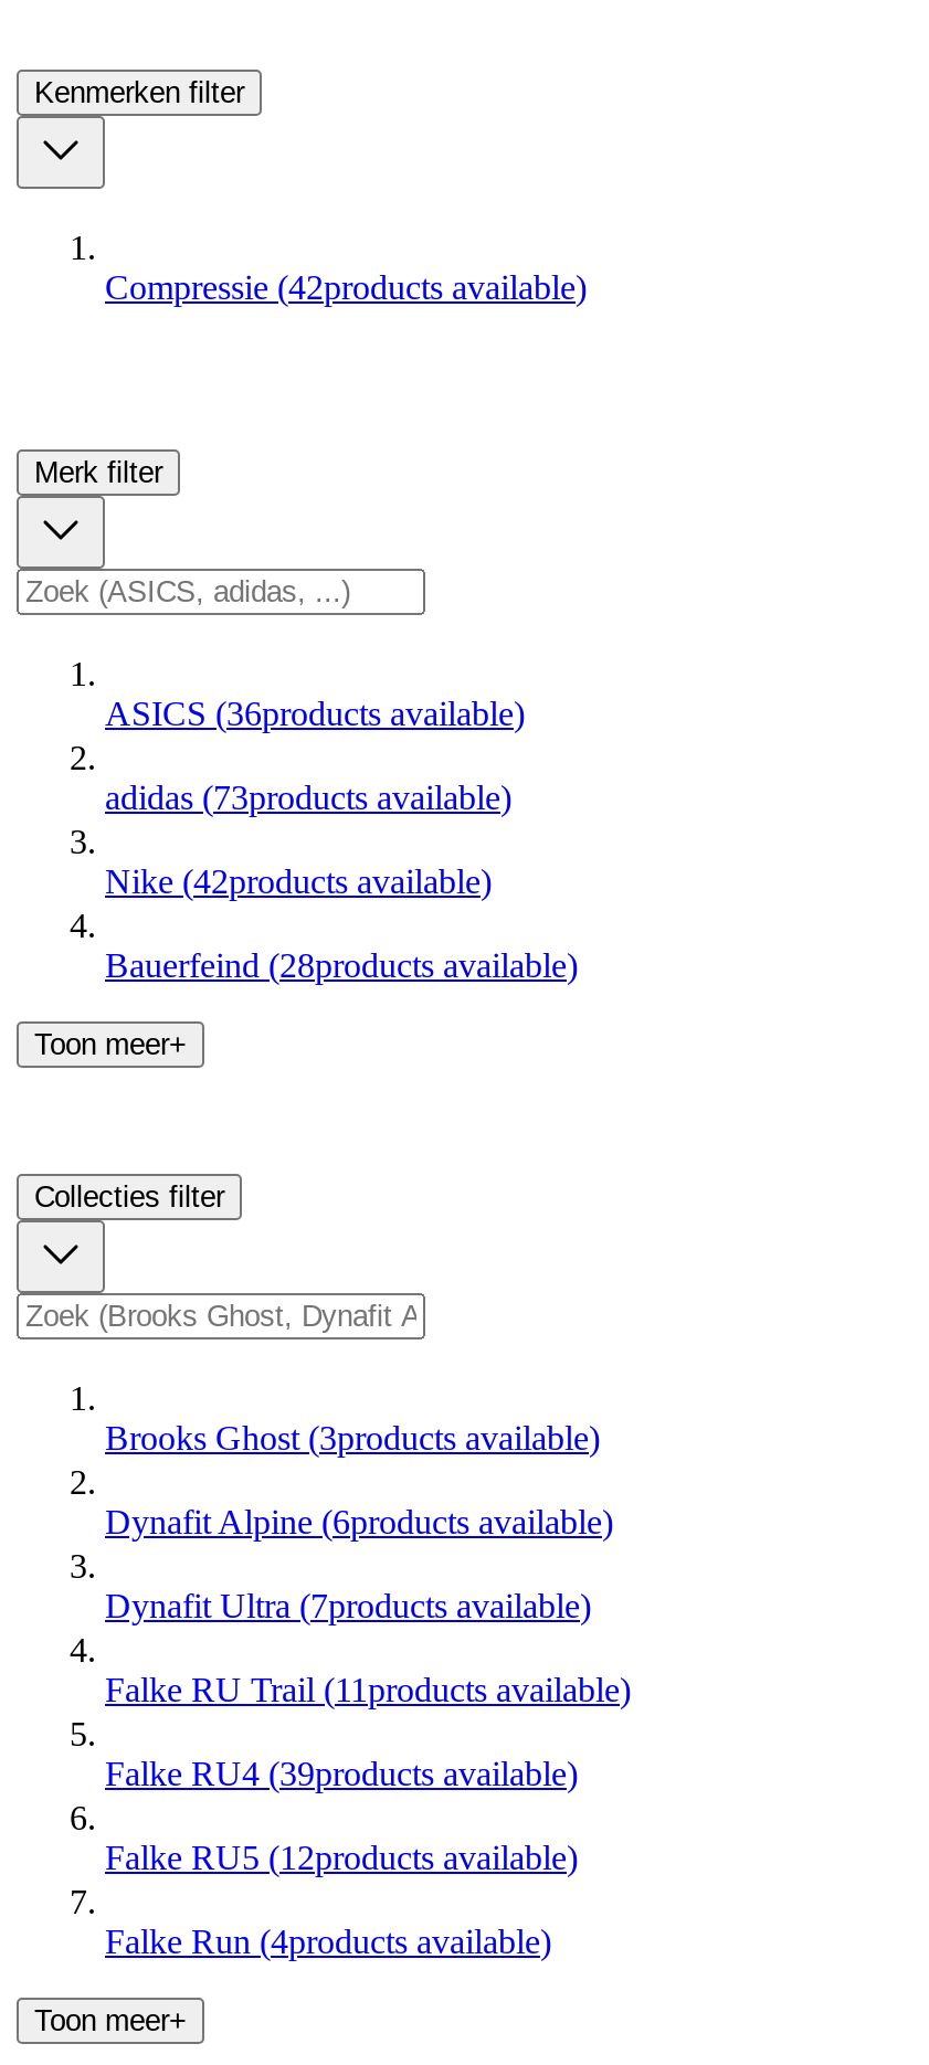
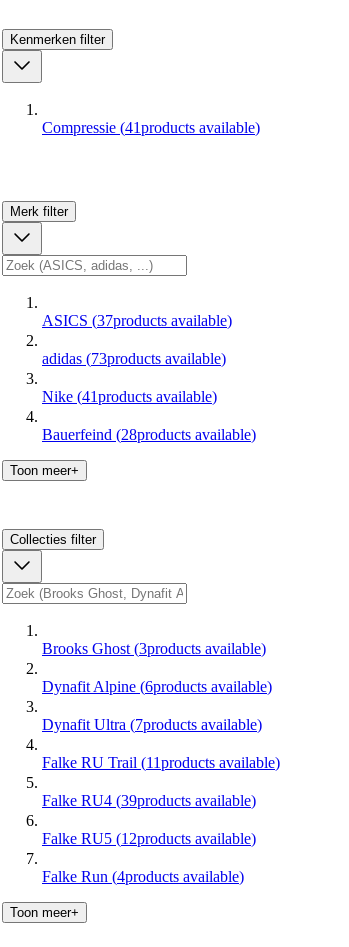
- Compressie (42products available)
+ Compressie (41products available)

- ASICS (36products available)
+ ASICS (37products available)

- Nike (42products available)
+ Nike (41products available)
